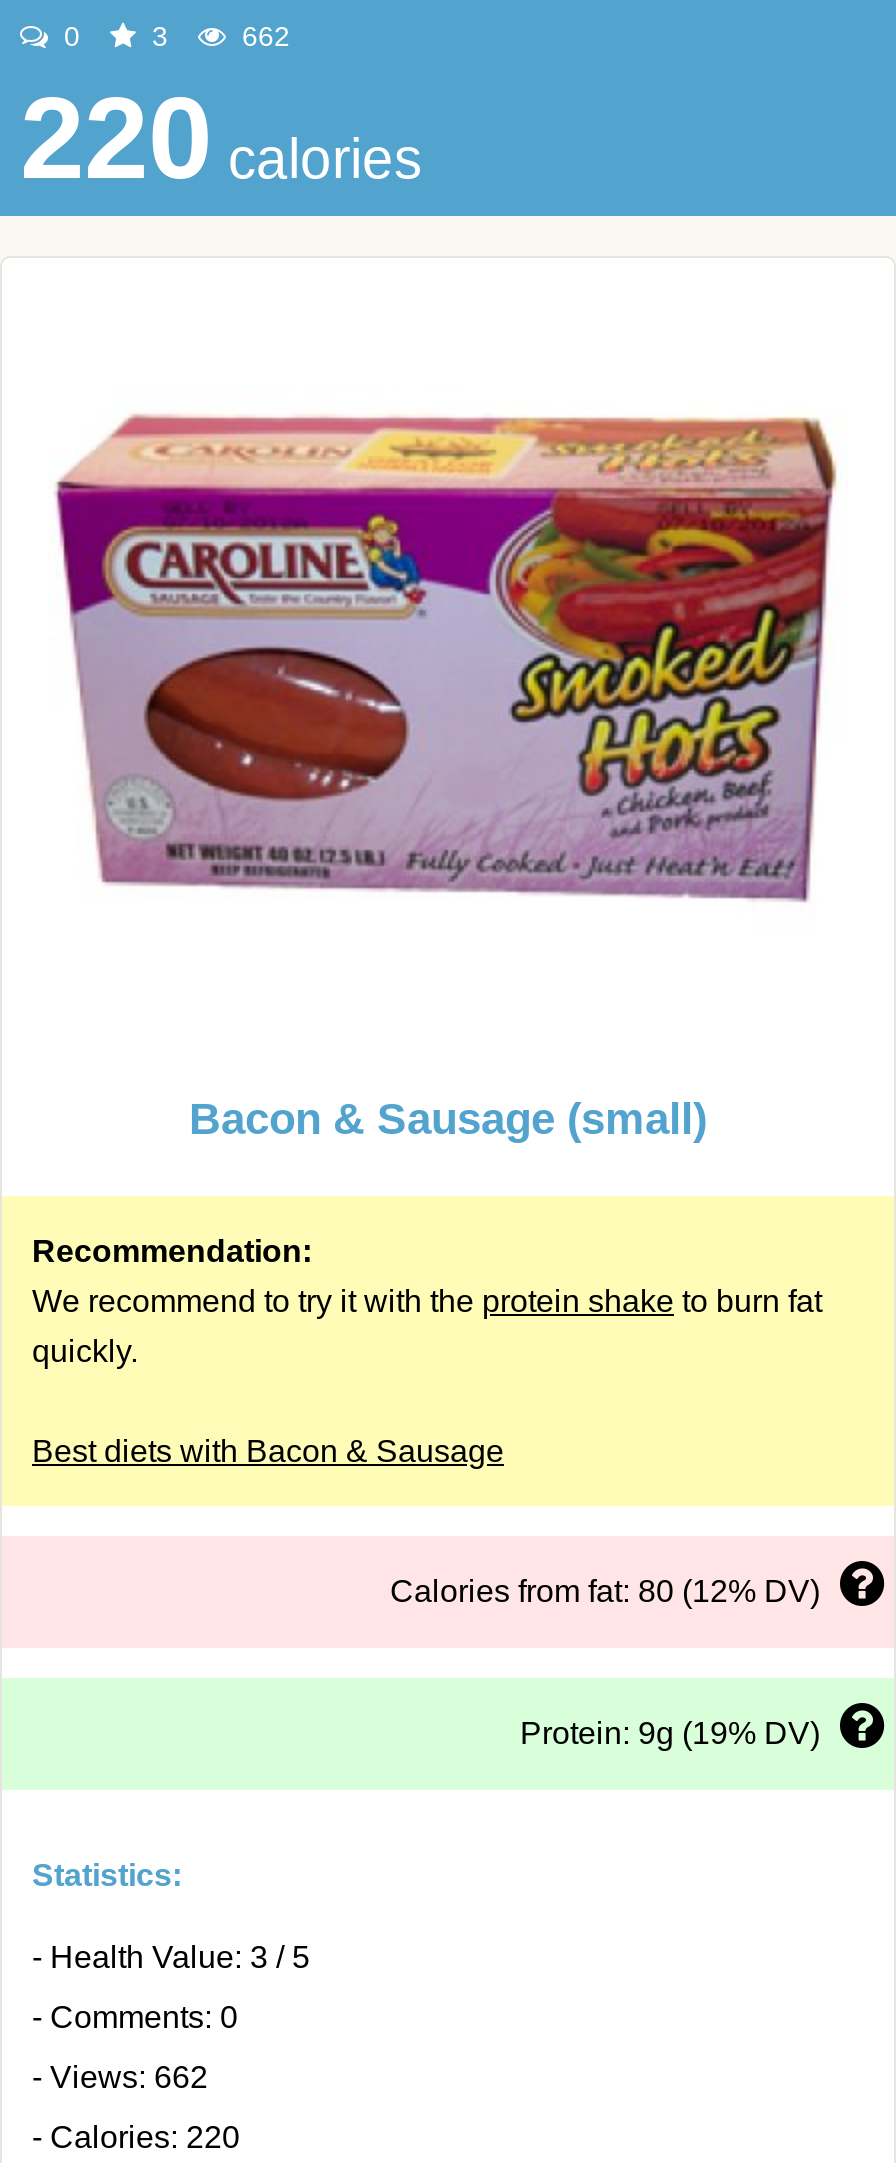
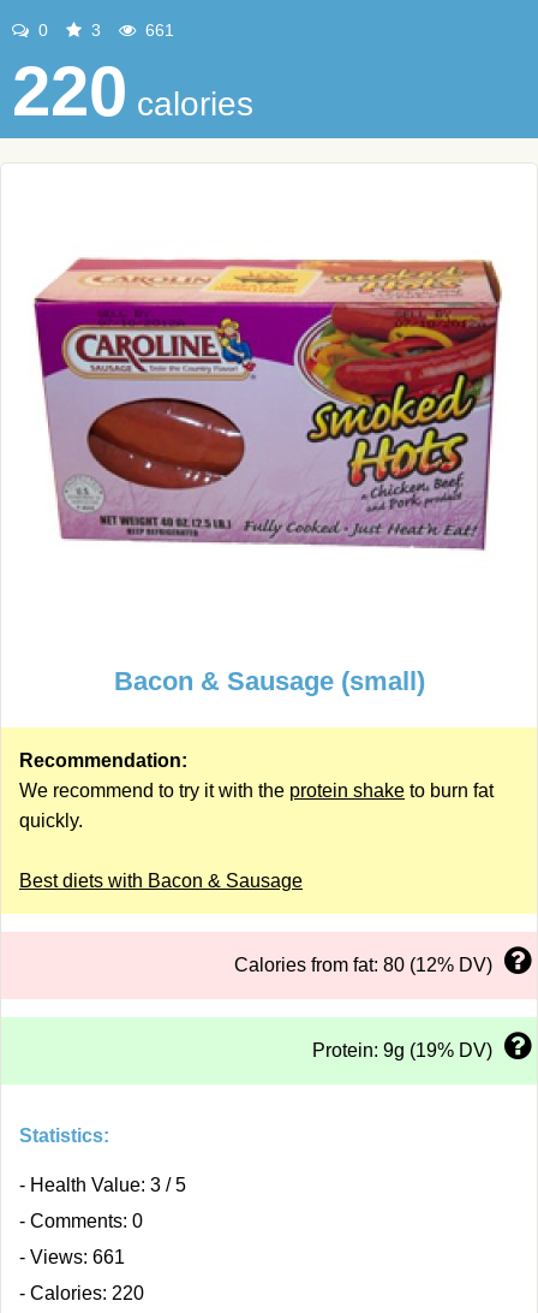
- 662
+ 661

- - Views: 662
+ - Views: 661
